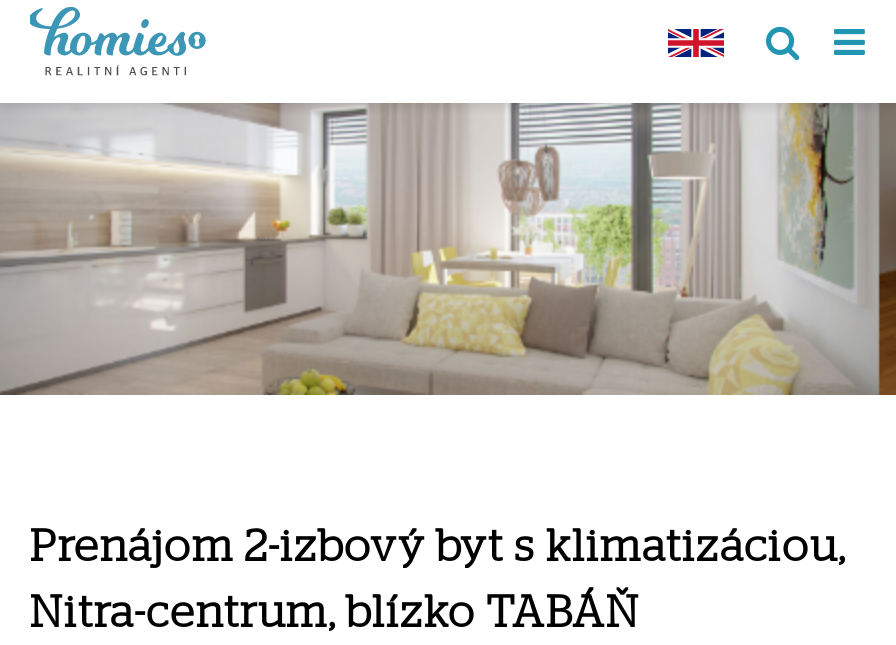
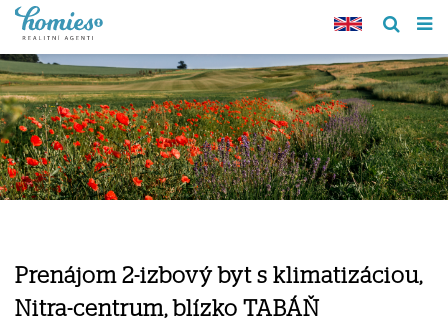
- [image]
+ [image]
